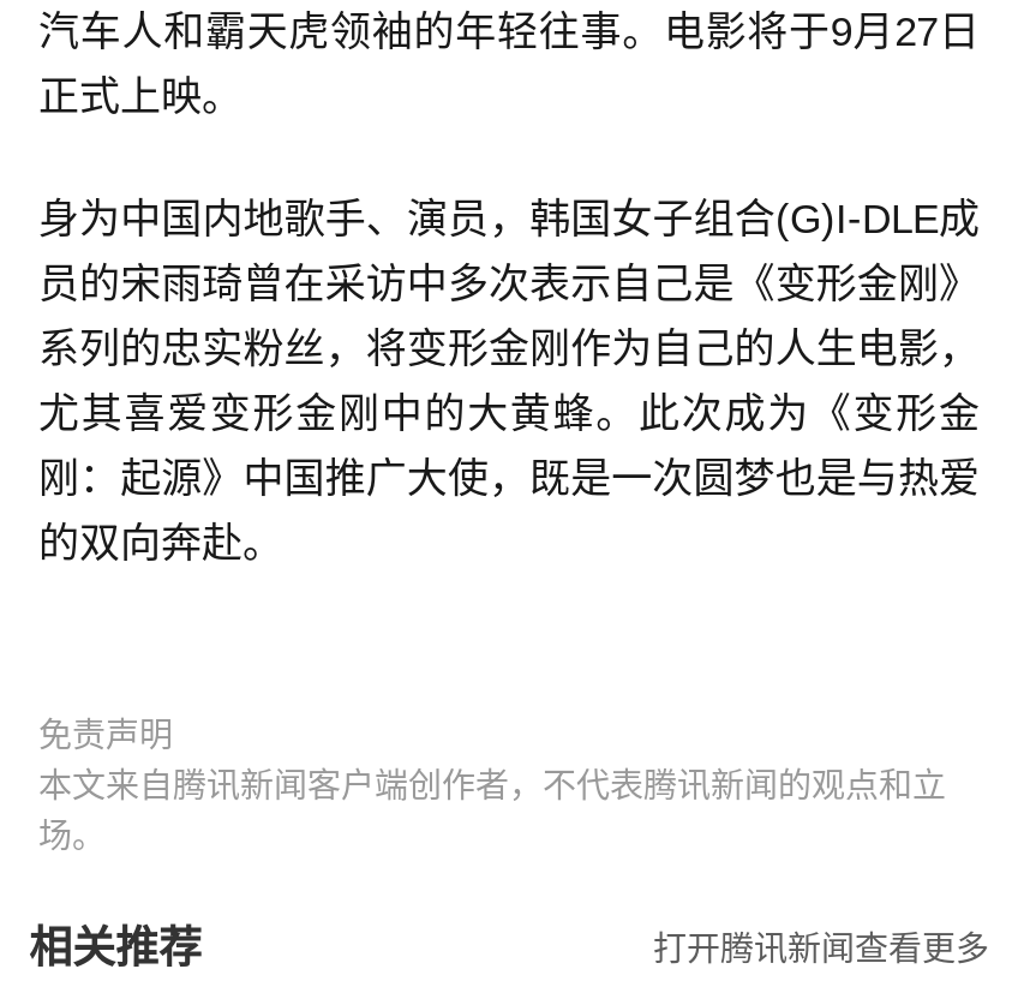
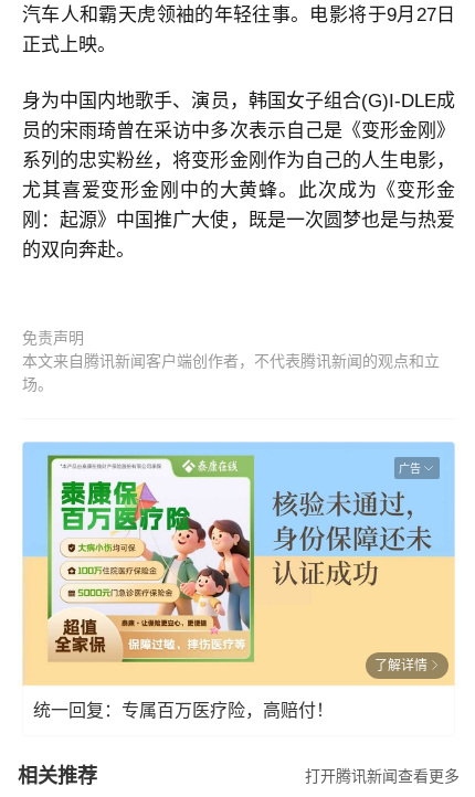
+ [image]
+ 广告

+ 了解详情
+ 统一回复：专属百万医疗险，高赔付！
